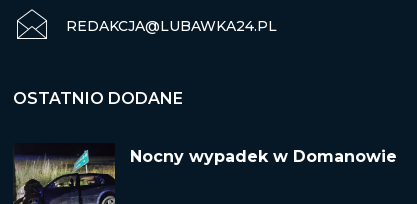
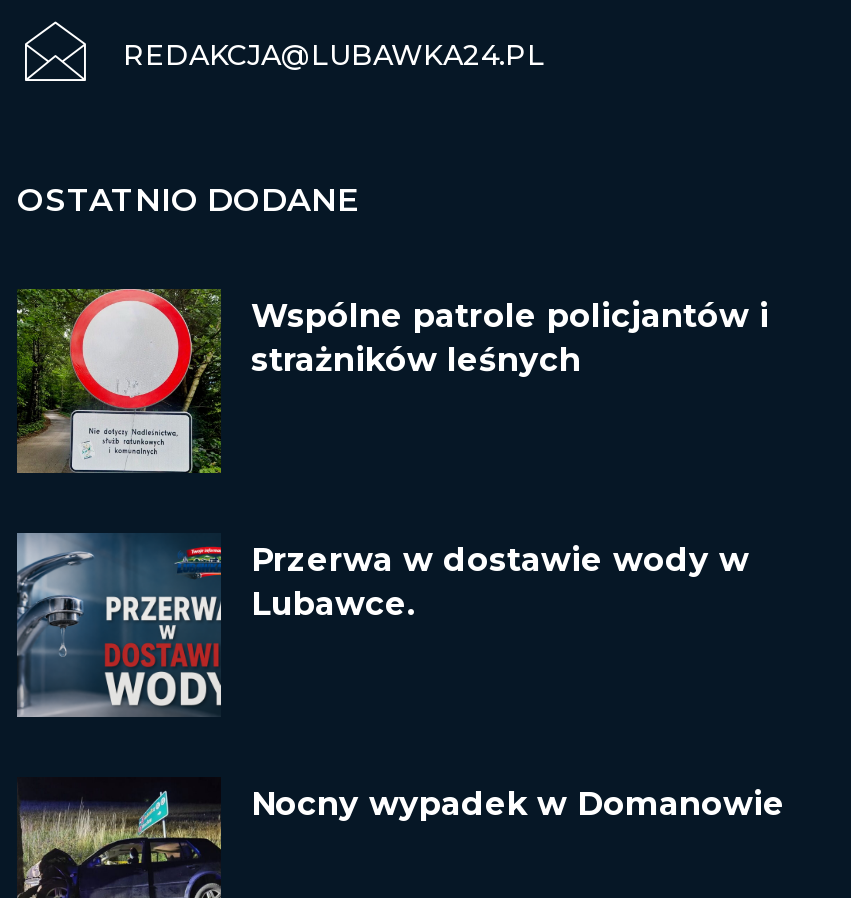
+ [image]
+ Wspólne patrole policjantów i
+ strażników leśnych

+ [image]
+ Przerwa w dostawie wody w
+ Lubawce.
